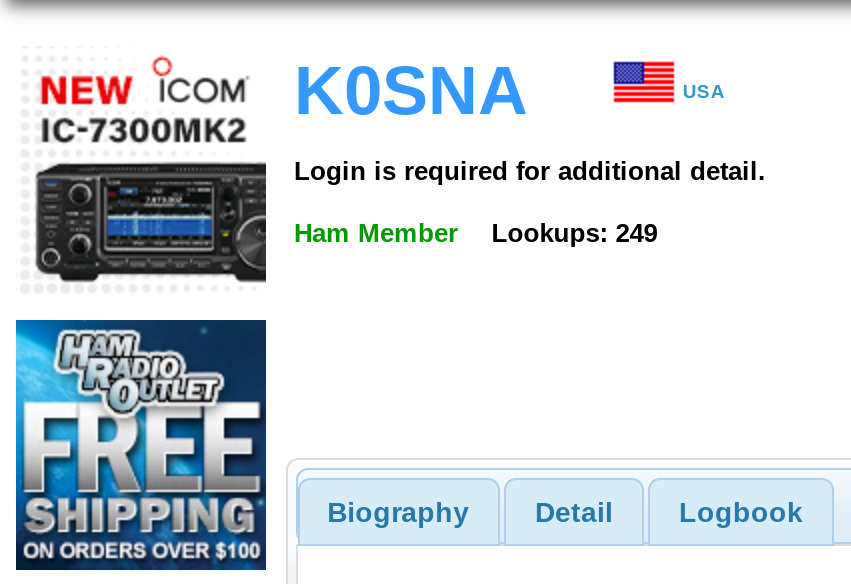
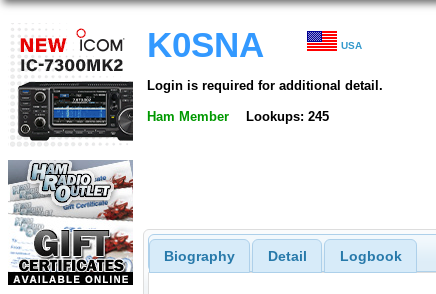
- Ham Member Lookups: 249
+ Ham Member Lookups: 245

- [image]
+ [image]
